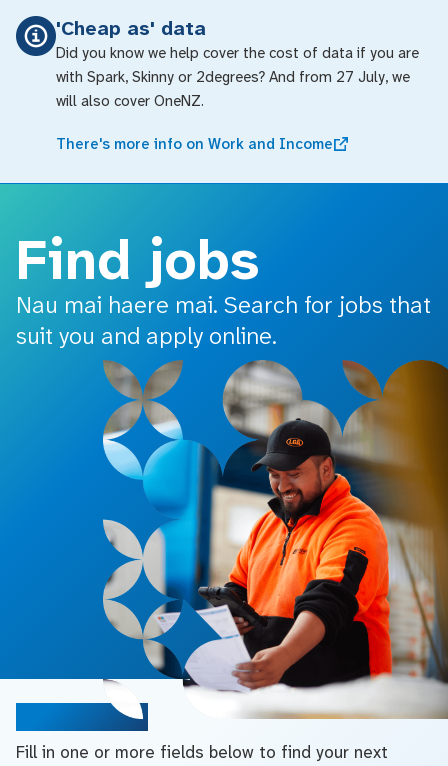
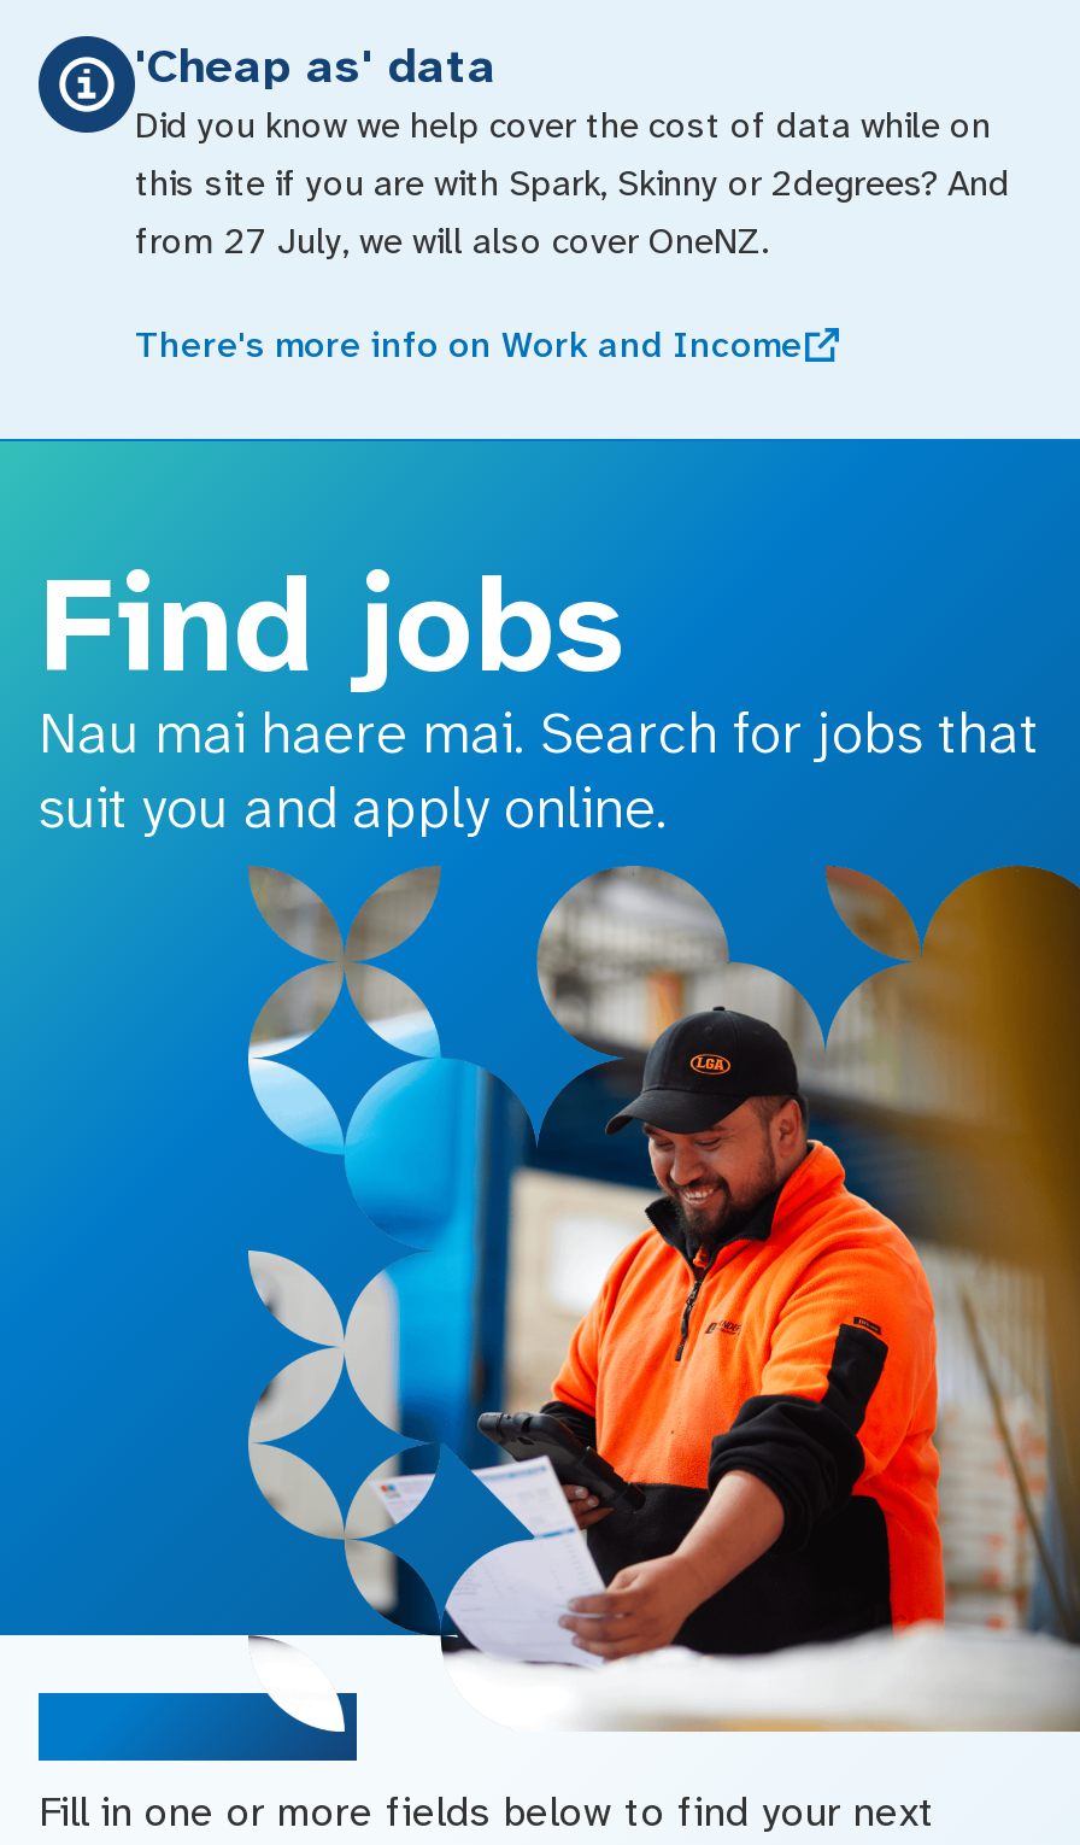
- Did you know we help cover the cost of data if you are
- with Spark, Skinny or 2degrees? And from 27 July, we
- will also cover OneNZ.
+ Did you know we help cover the cost of data while on
+ this site if you are with Spark, Skinny or 2degrees? And
+ from 27 July, we will also cover OneNZ.
